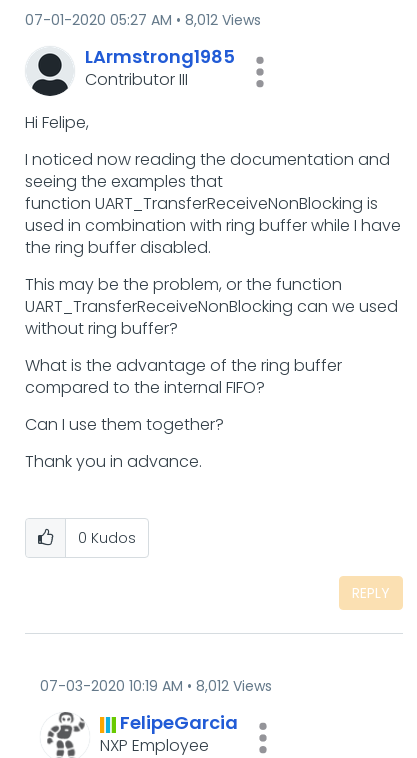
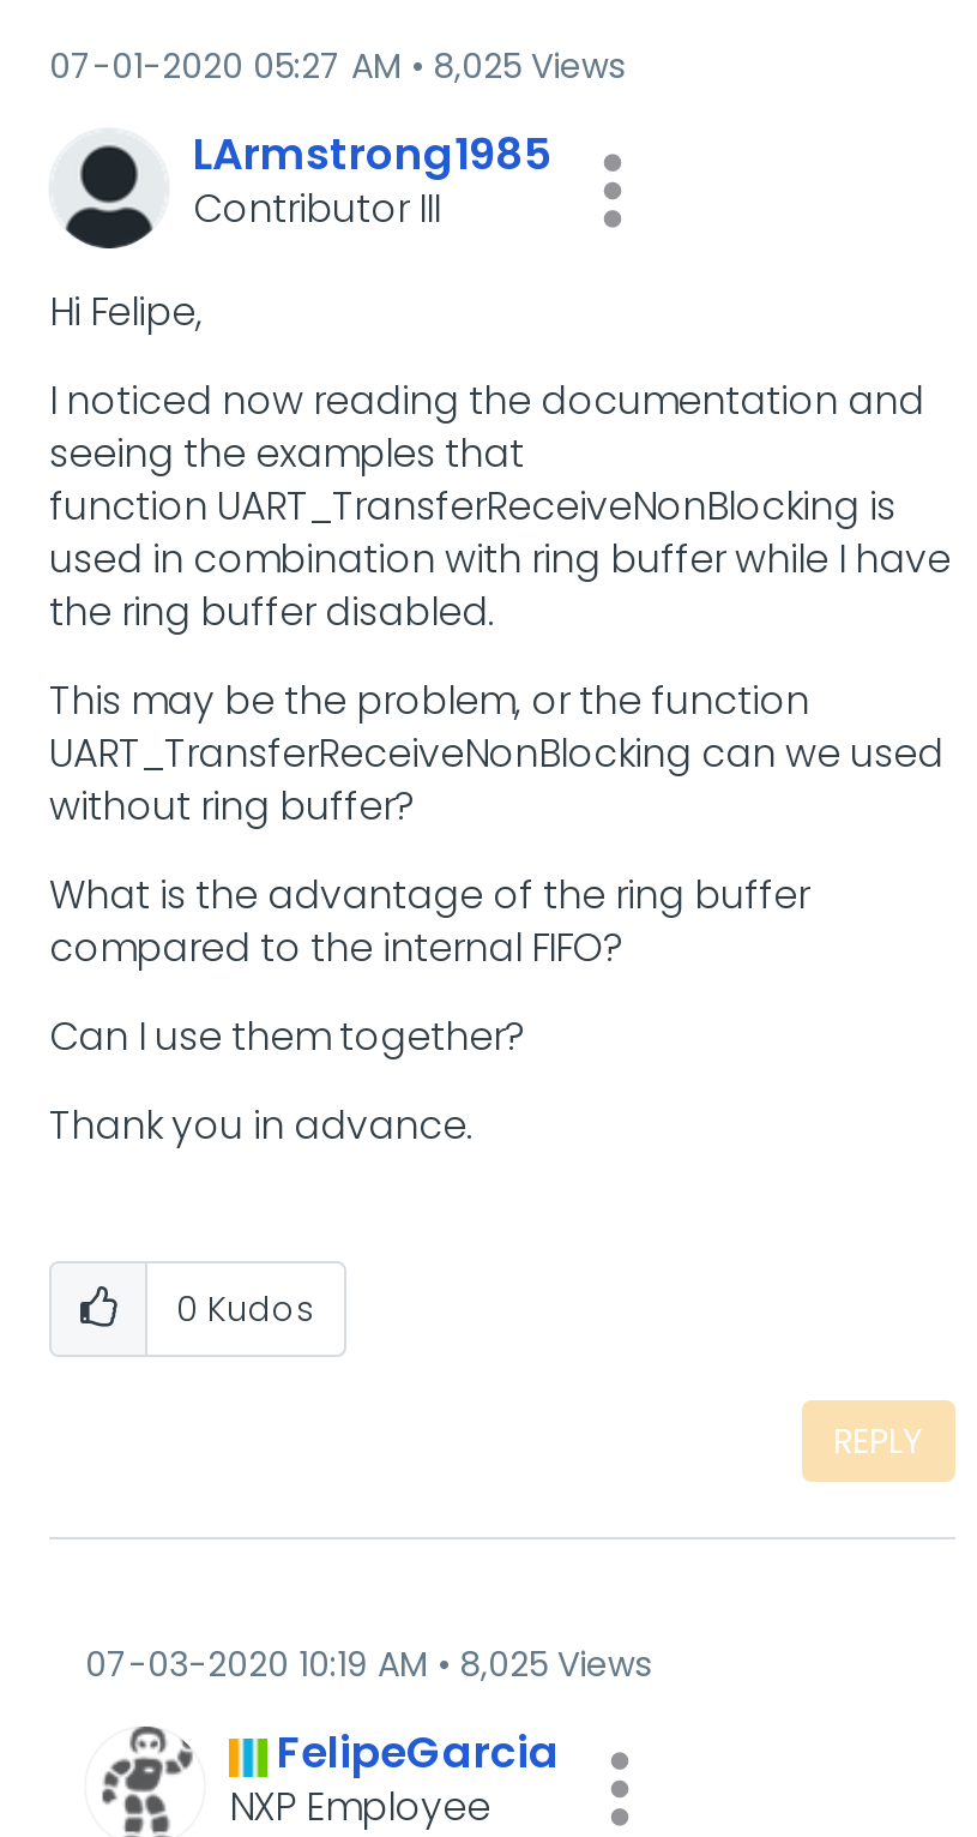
- 07-01-2020 05:27 AM 8,012 Views
+ 07-01-2020 05:27 AM 8,025 Views

- 07-03-2020 10:19 AM 8,012 Views
+ 07-03-2020 10:19 AM 8,025 Views
